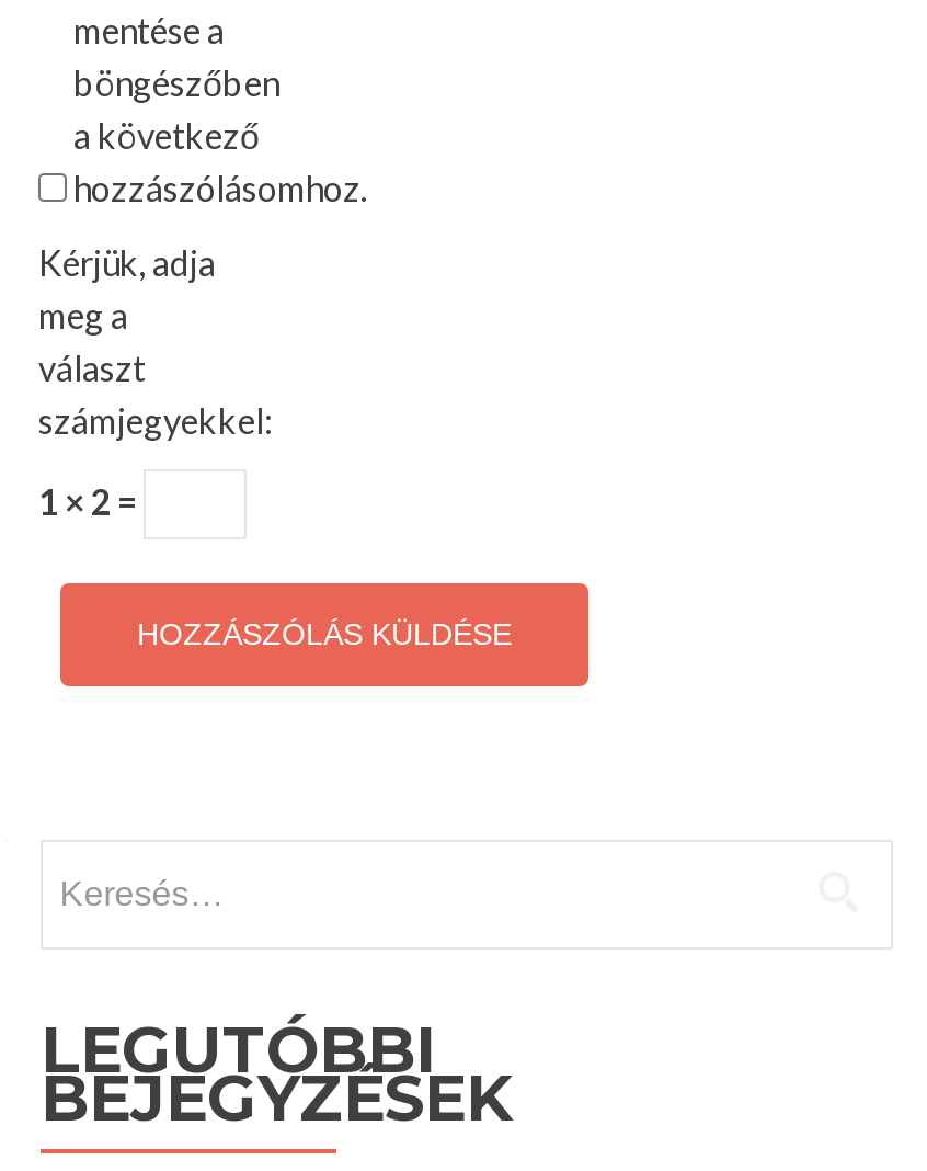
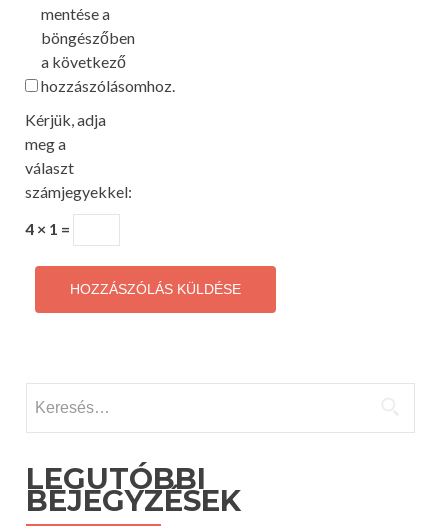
- 1 × 2 =
+ 4 × 1 =
